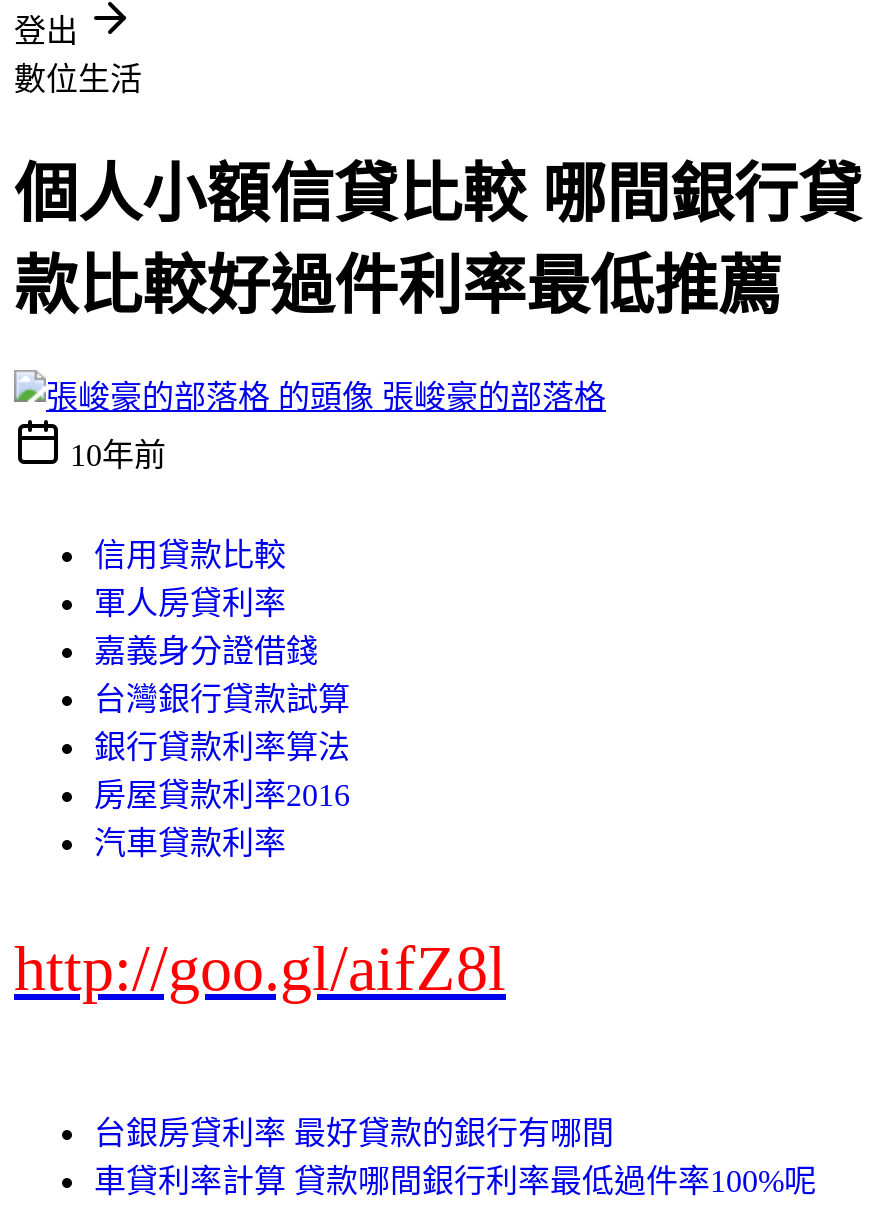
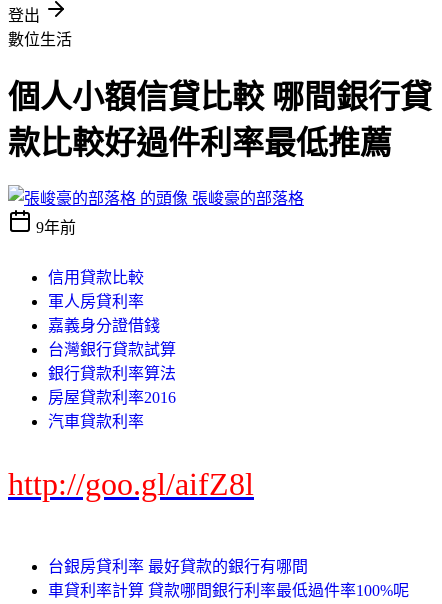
- 10年前
+ 9年前
